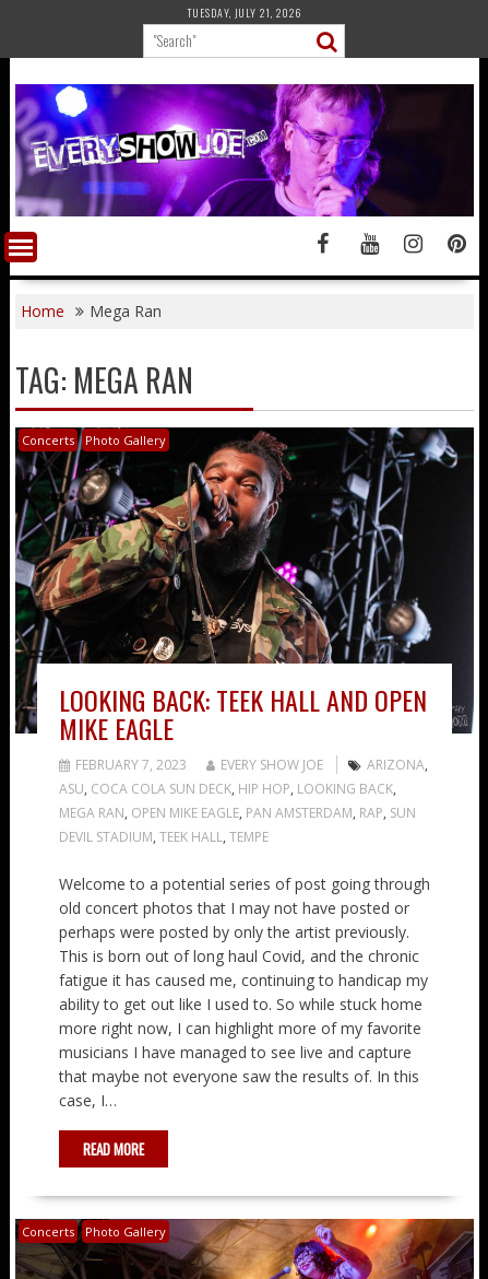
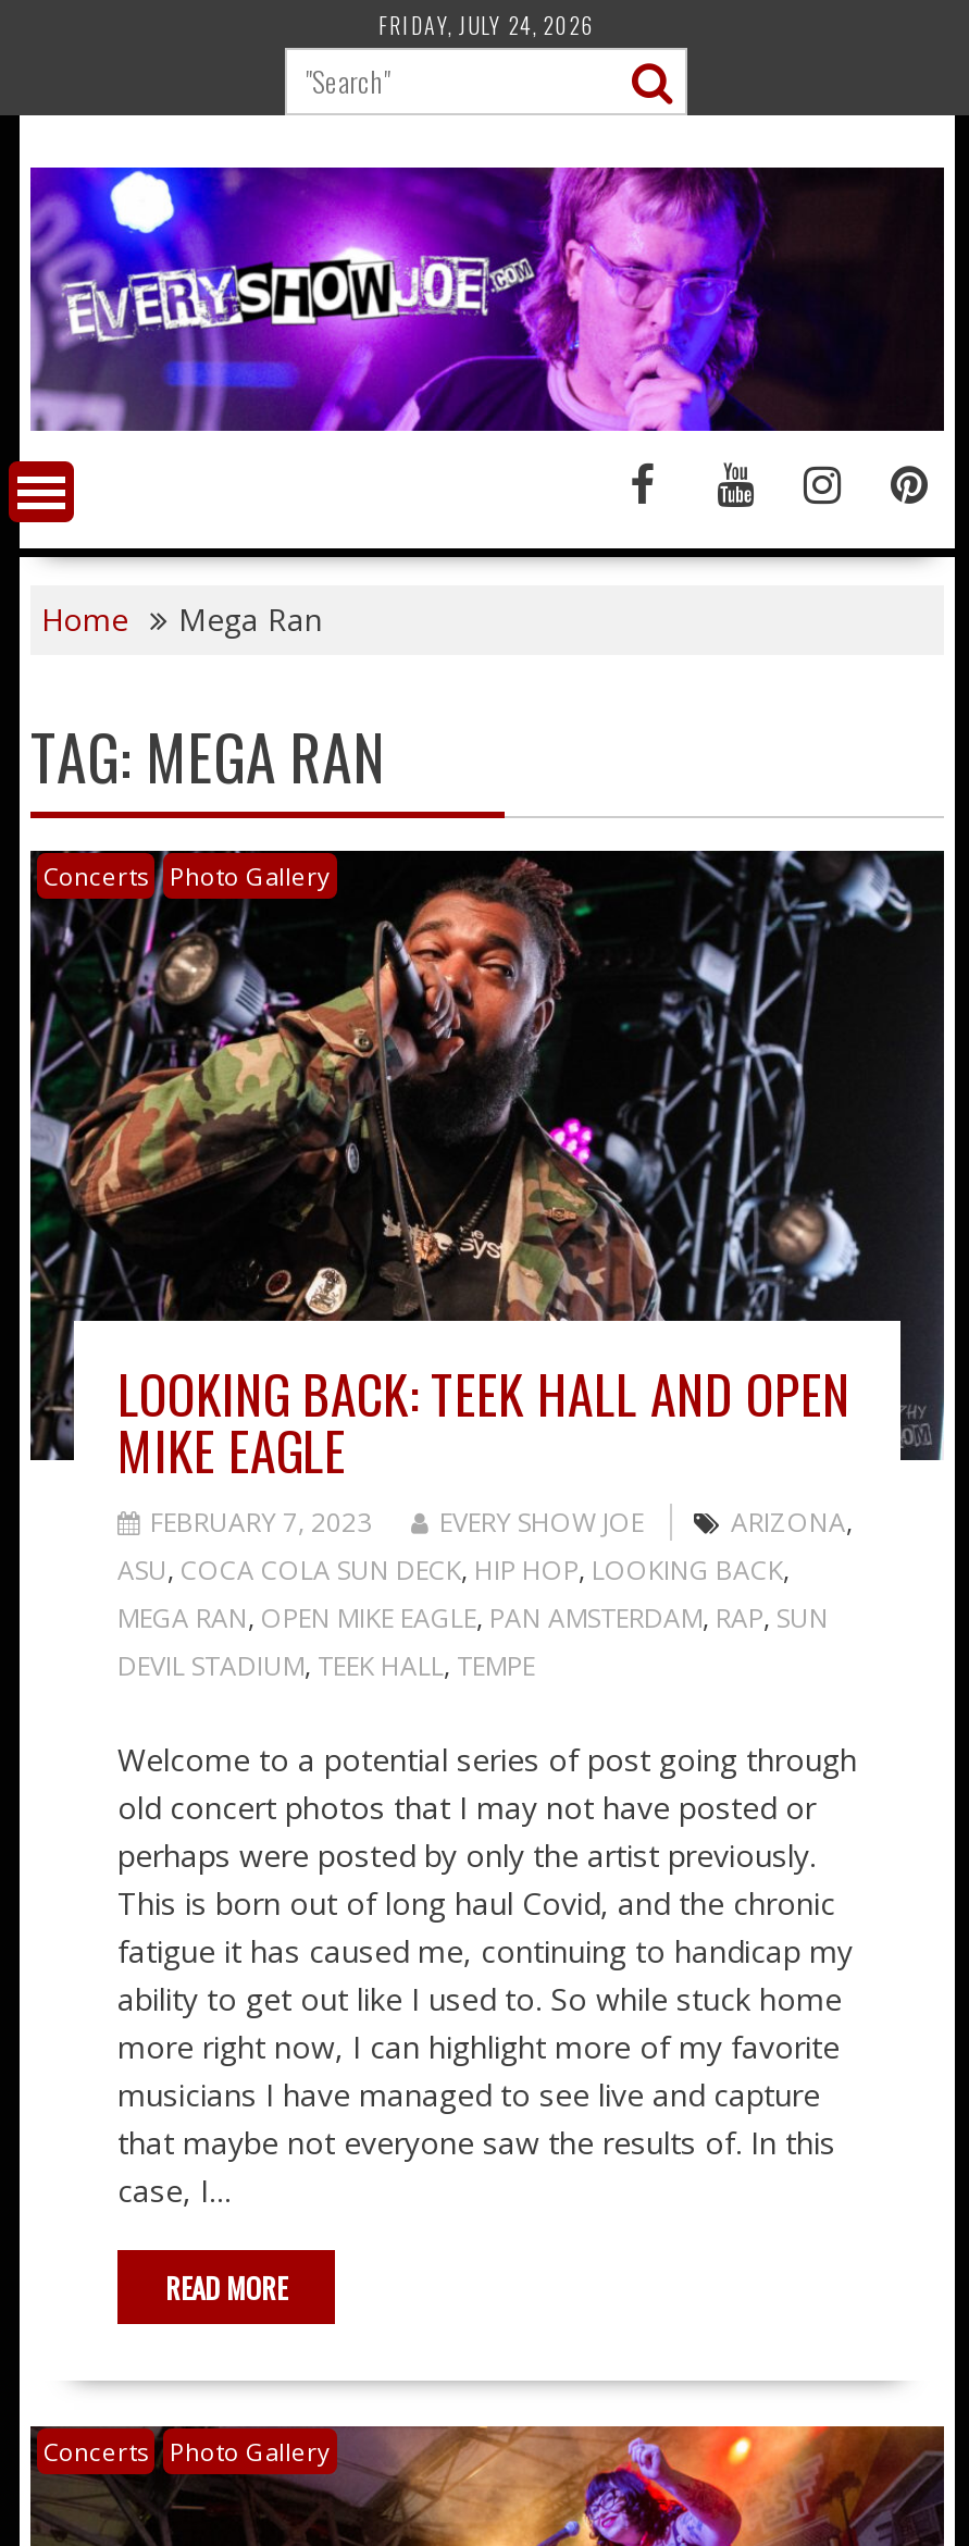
- TUESDAY, JULY 21, 2026
+ FRIDAY, JULY 24, 2026
